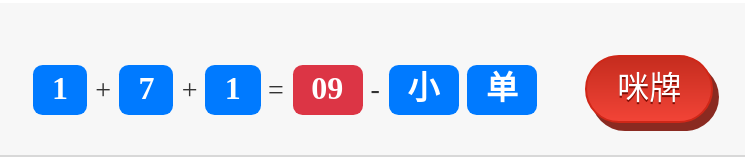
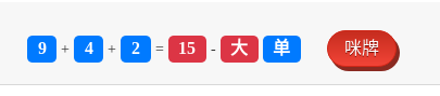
- 1
+ 9

- 7
+ 4

- 1
+ 2

- 09
+ 15

- 小
+ 大
